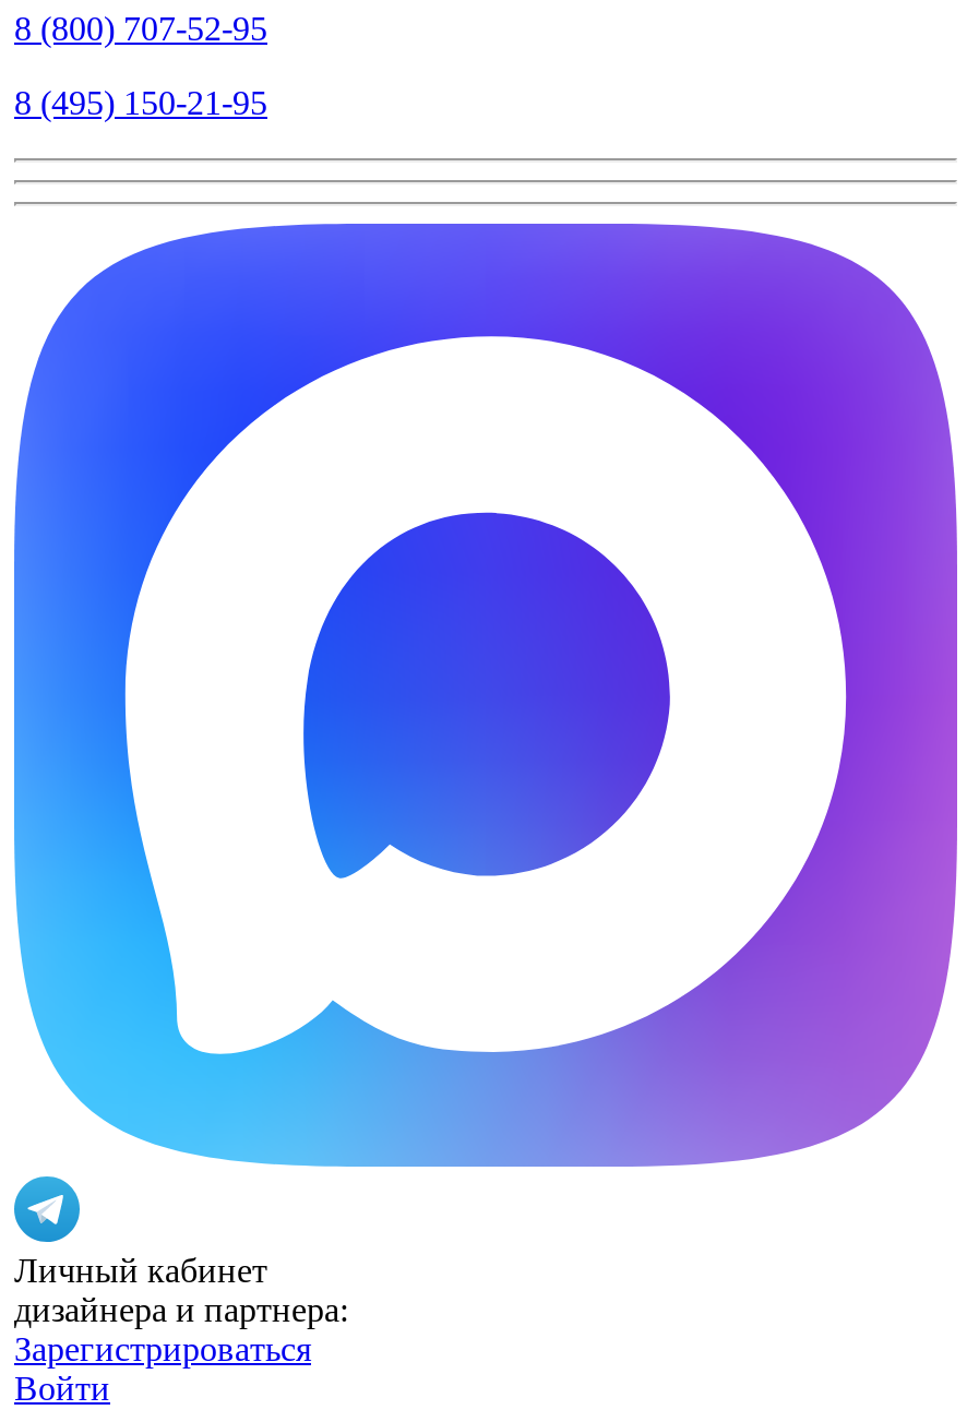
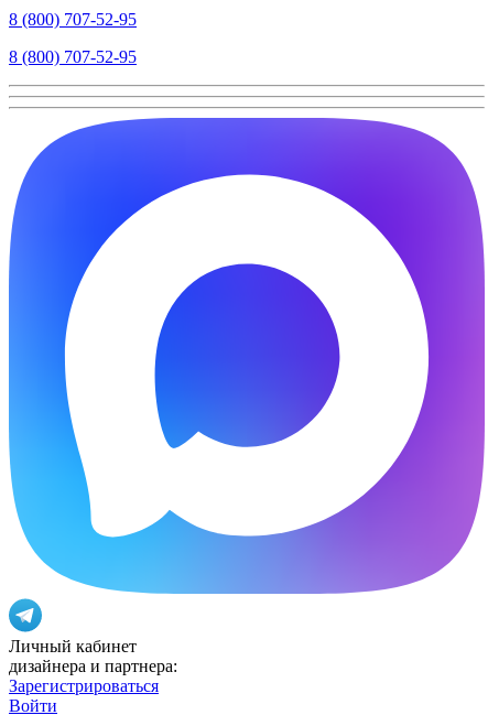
- 8 (495) 150-21-95
+ 8 (800) 707-52-95
